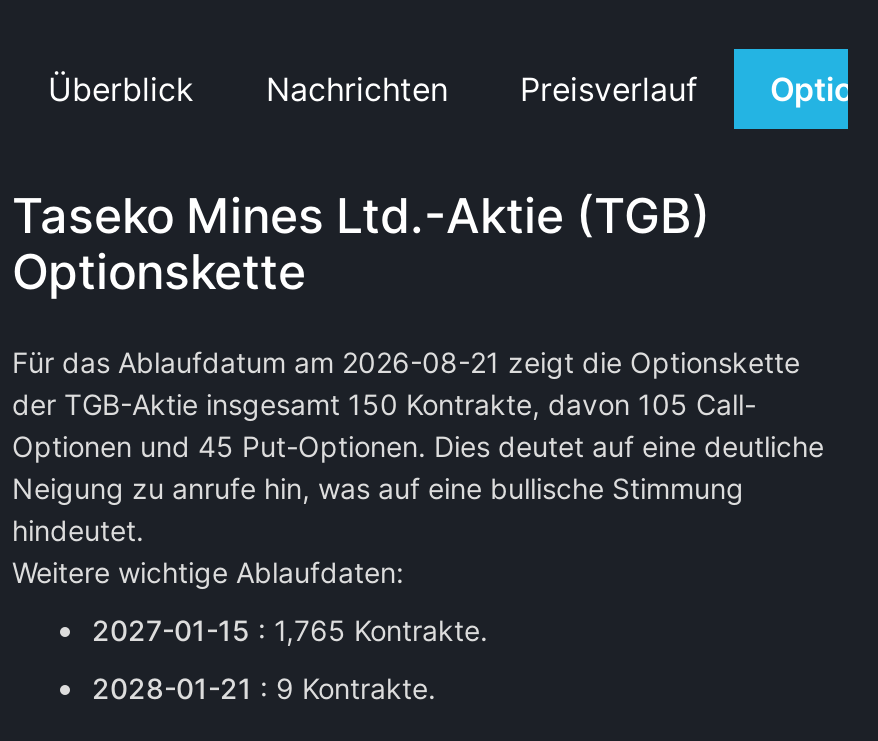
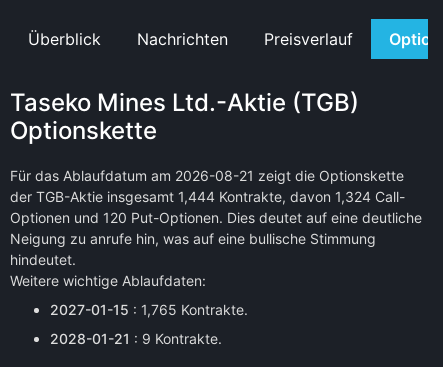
- der TGB-Aktie insgesamt 150 Kontrakte, davon 105 Call-
+ der TGB-Aktie insgesamt 1,444 Kontrakte, davon 1,324 Call-

- Optionen und 45 Put-Optionen. Dies deutet auf eine deutliche
+ Optionen und 120 Put-Optionen. Dies deutet auf eine deutliche
